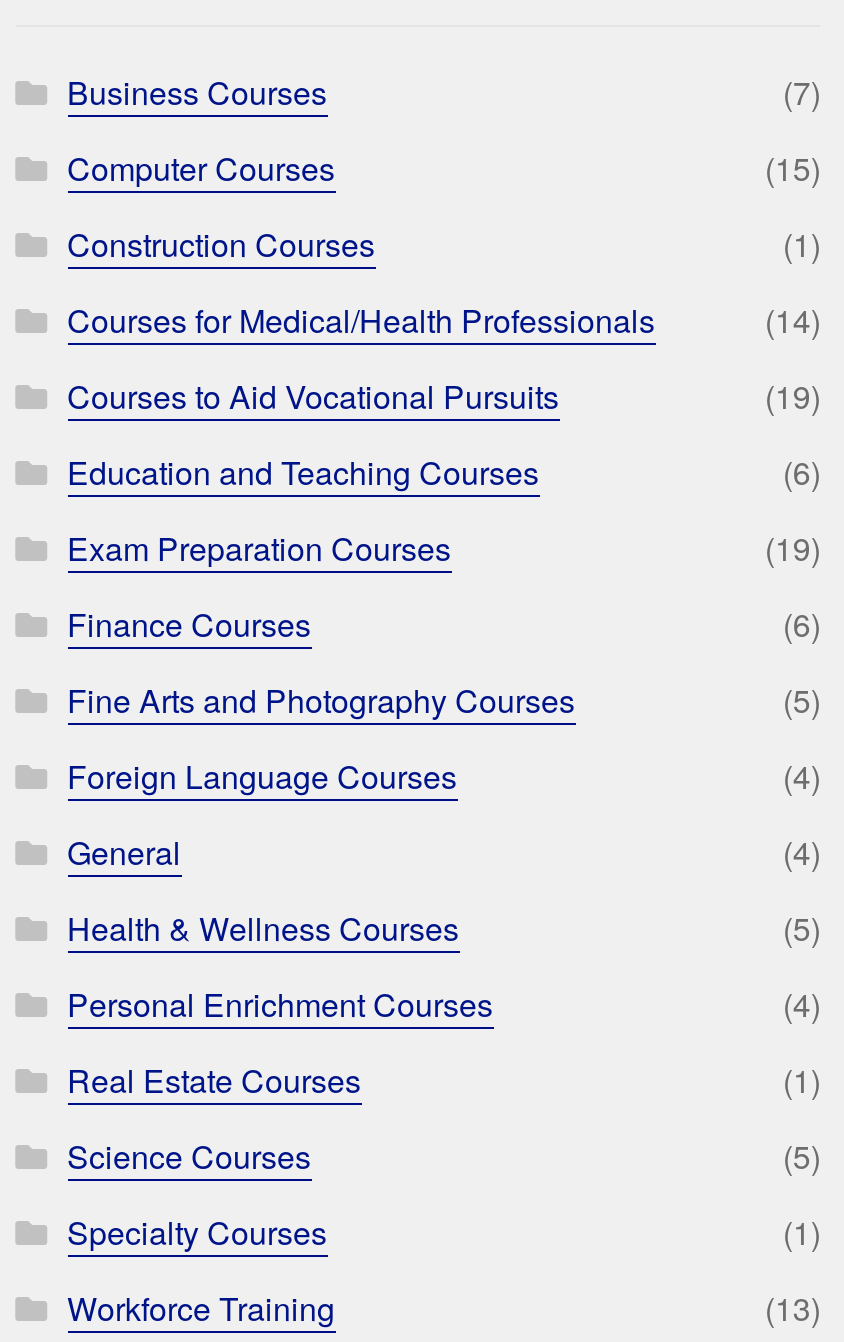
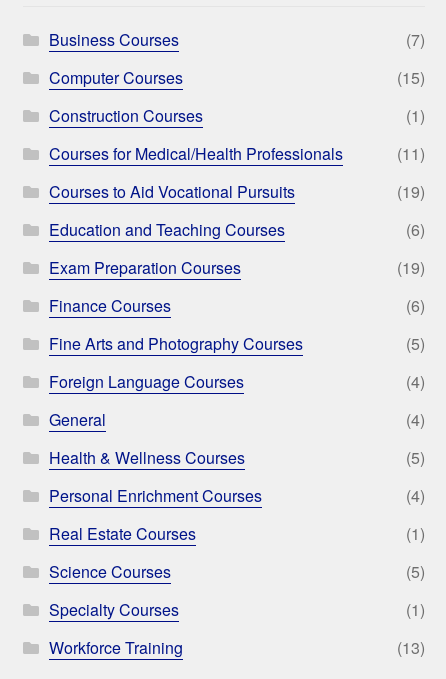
- (14)
+ (11)
